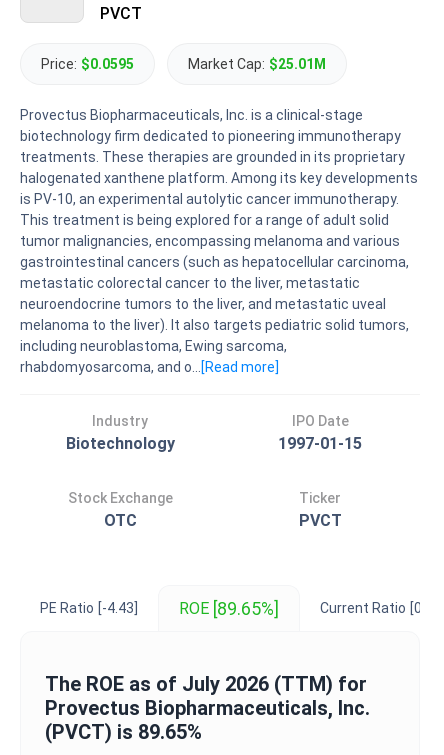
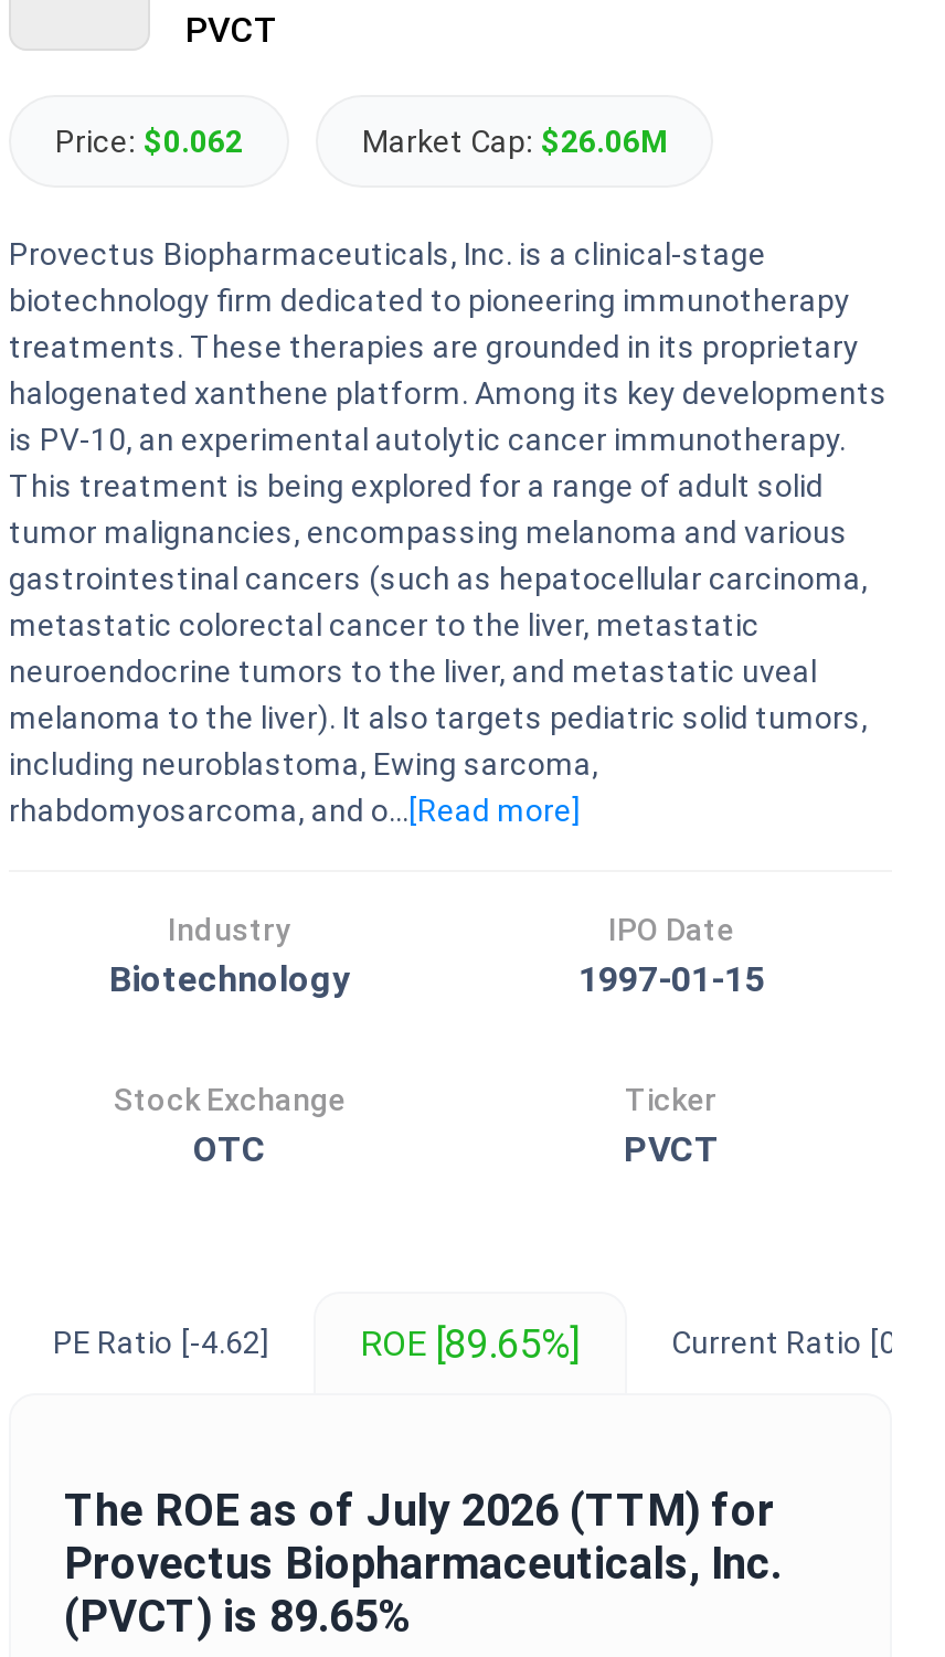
- Price: $0.0595
+ Price: $0.062

- Market Cap: $25.01M
+ Market Cap: $26.06M

- PE Ratio [-4.43]
+ PE Ratio [-4.62]
